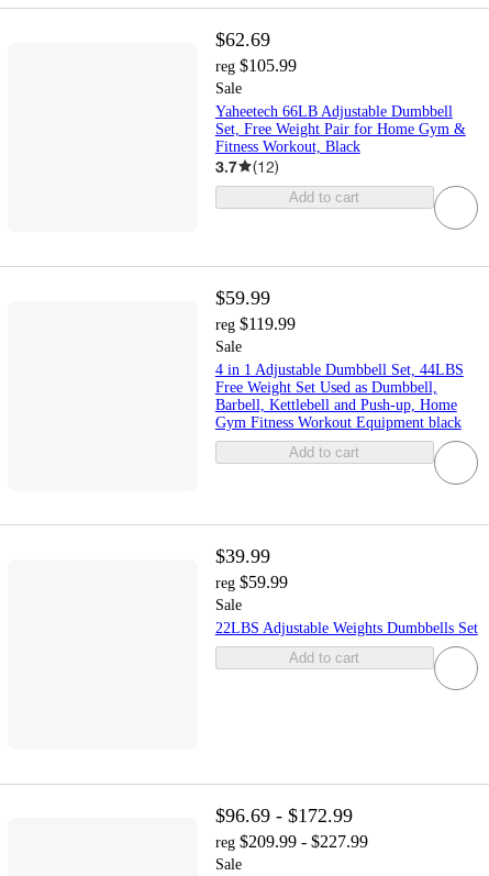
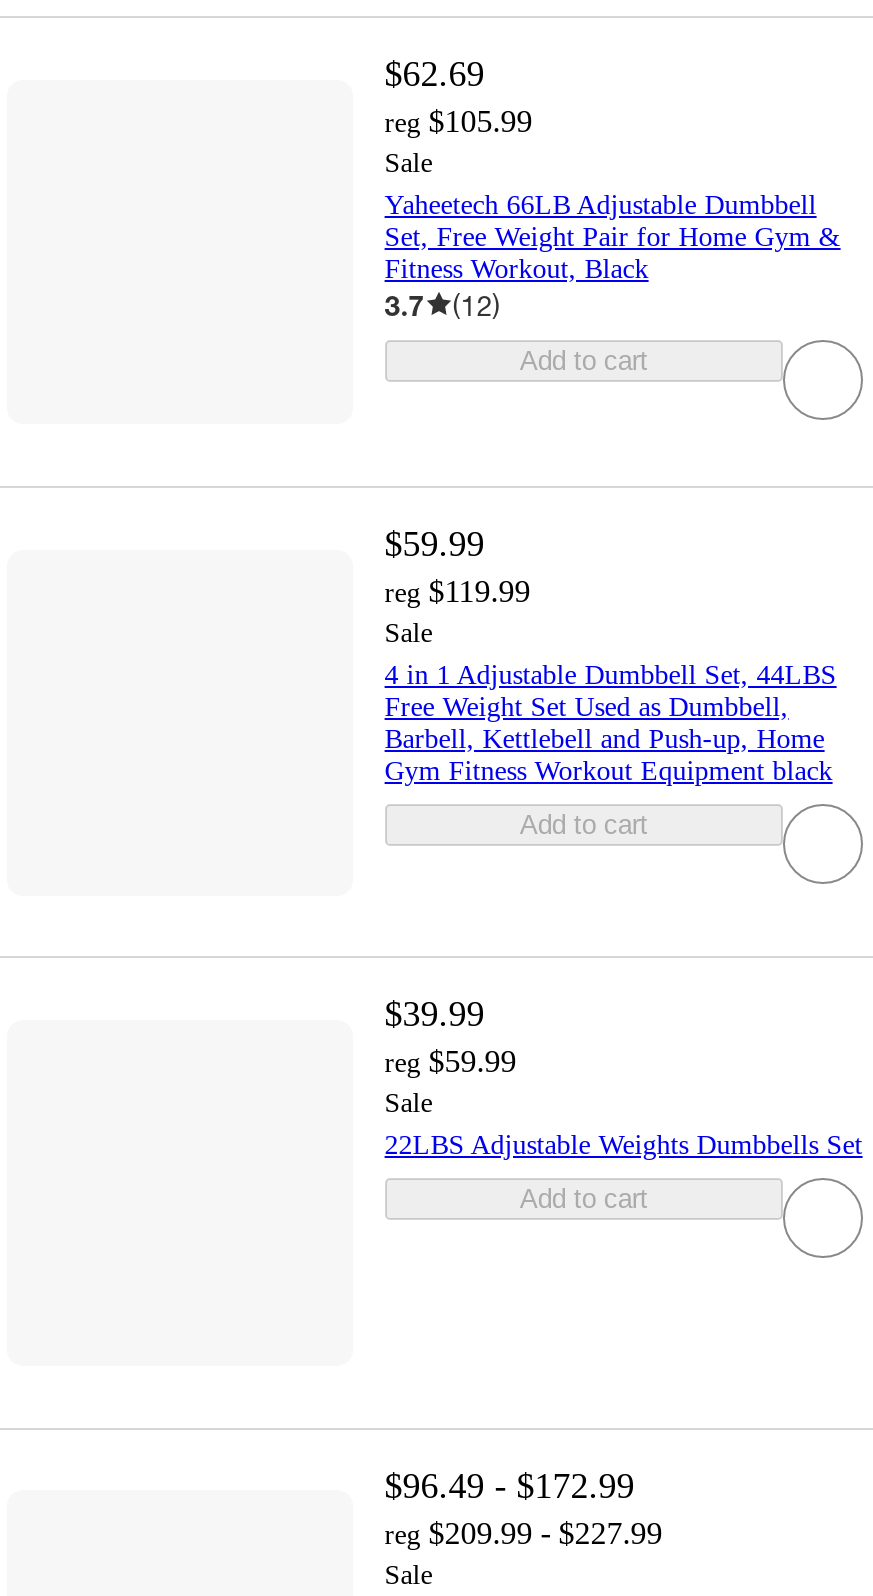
- $96.69 - $172.99
+ $96.49 - $172.99
